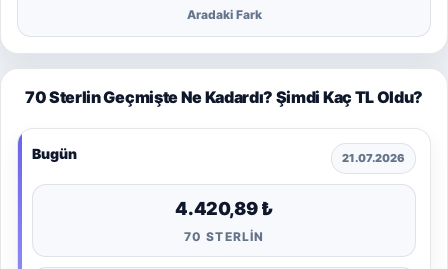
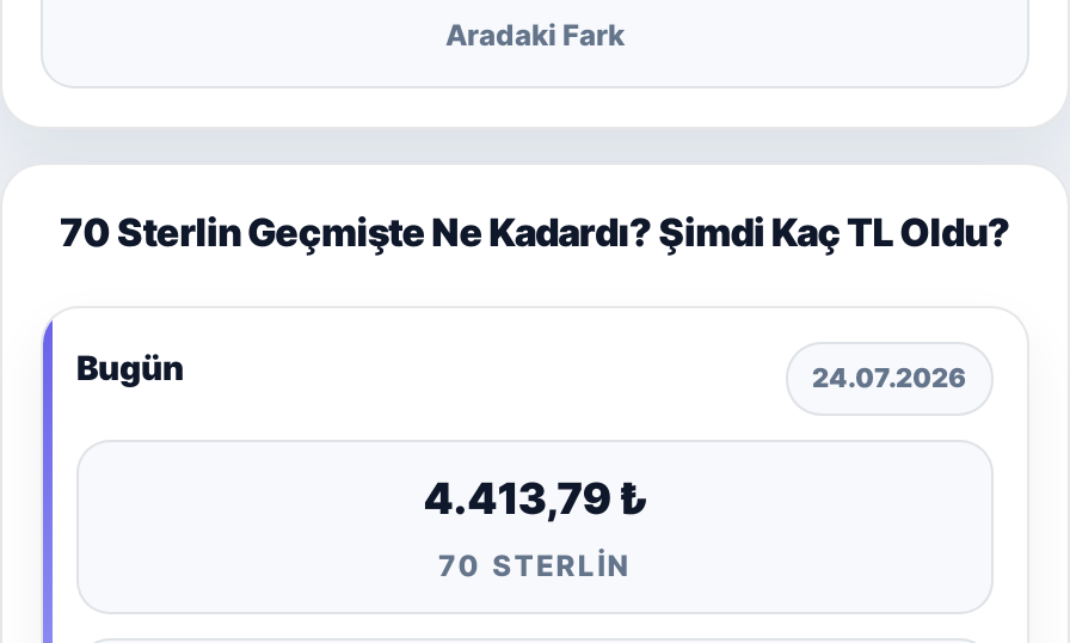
- 21.07.2026
+ 24.07.2026

- 4.420,89 ₺
+ 4.413,79 ₺
